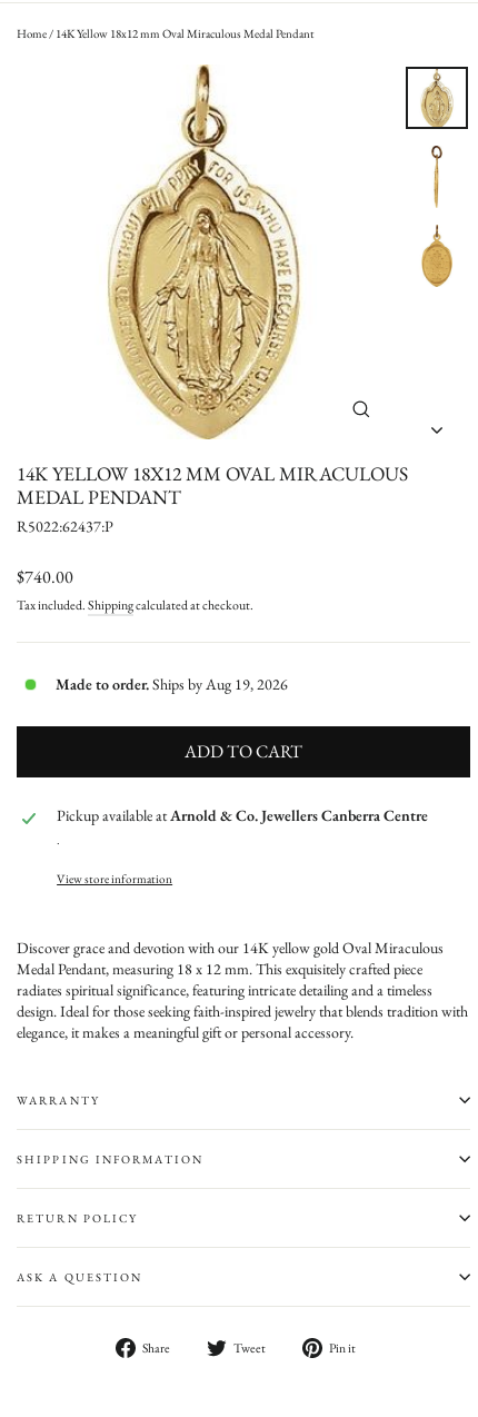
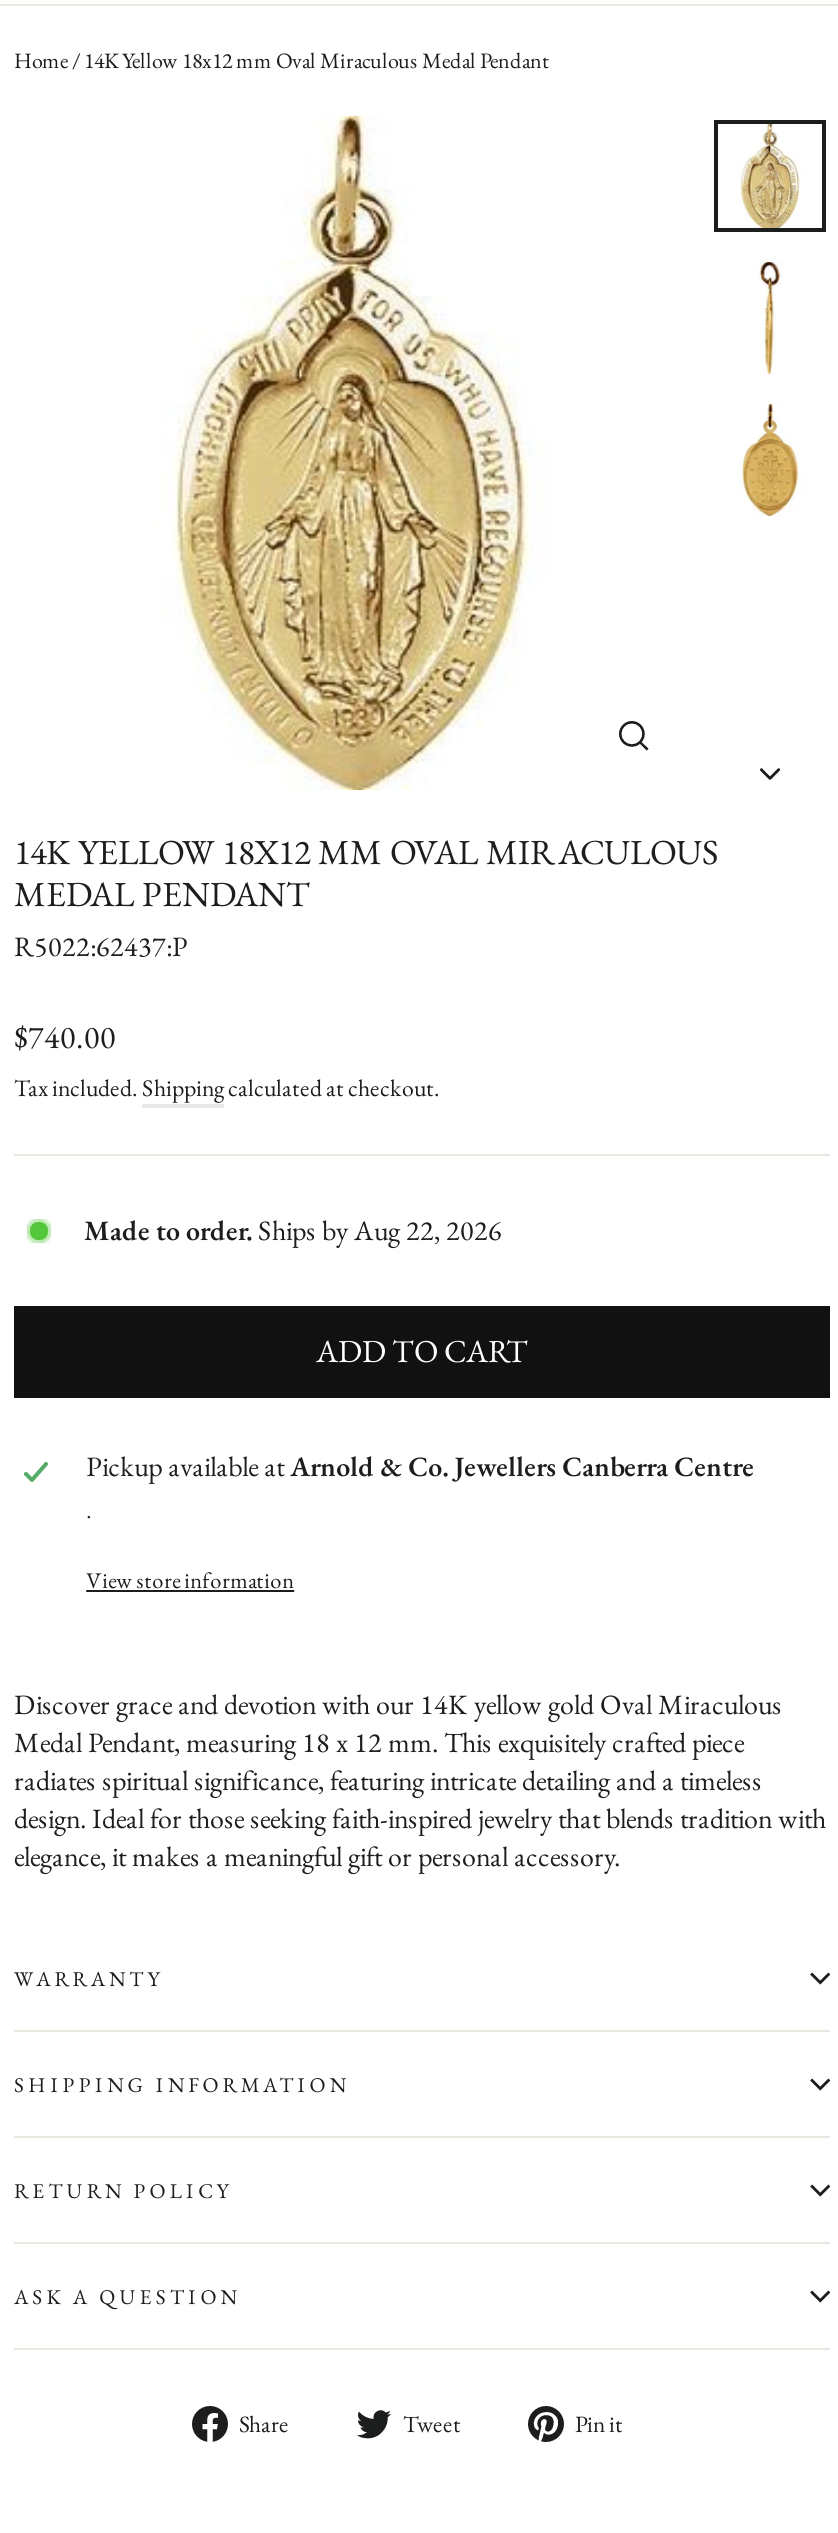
- Made to order. Ships by Aug 19, 2026
+ Made to order. Ships by Aug 22, 2026
